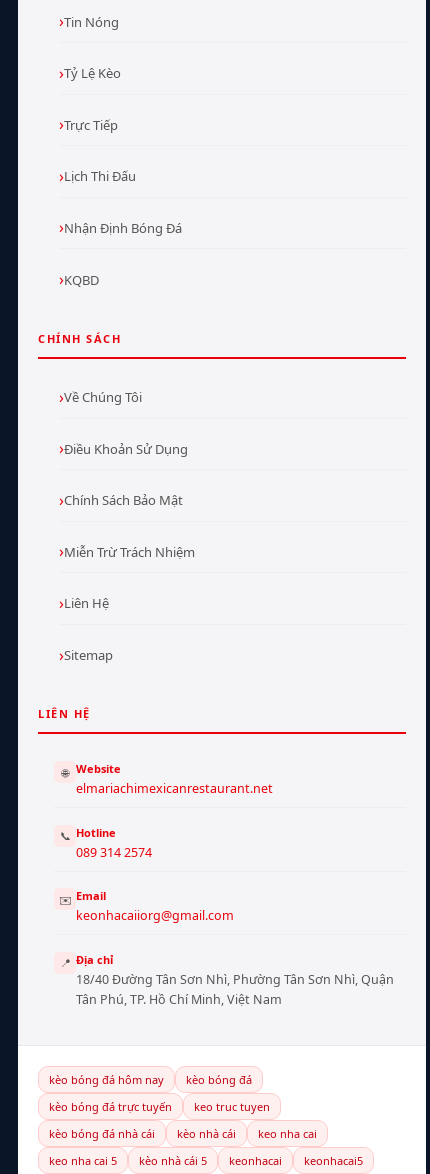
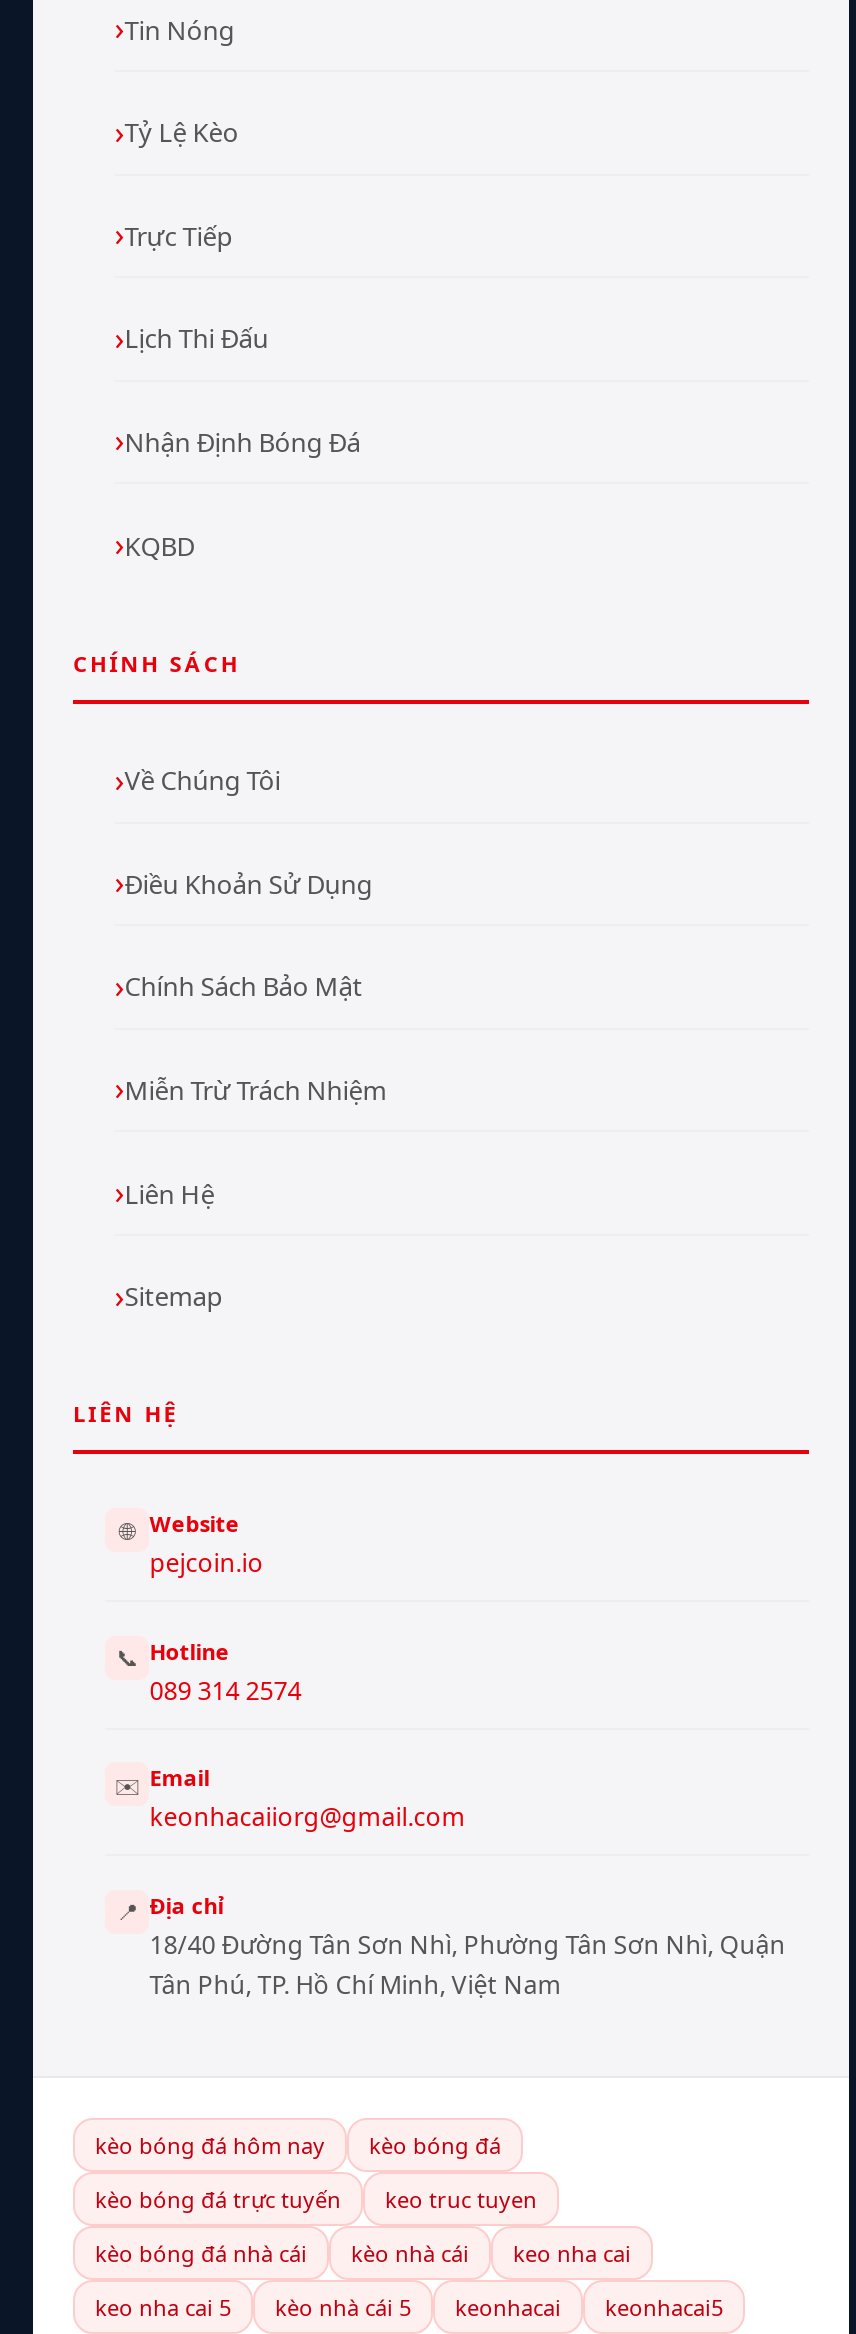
- elmariachimexicanrestaurant.net
+ pejcoin.io
